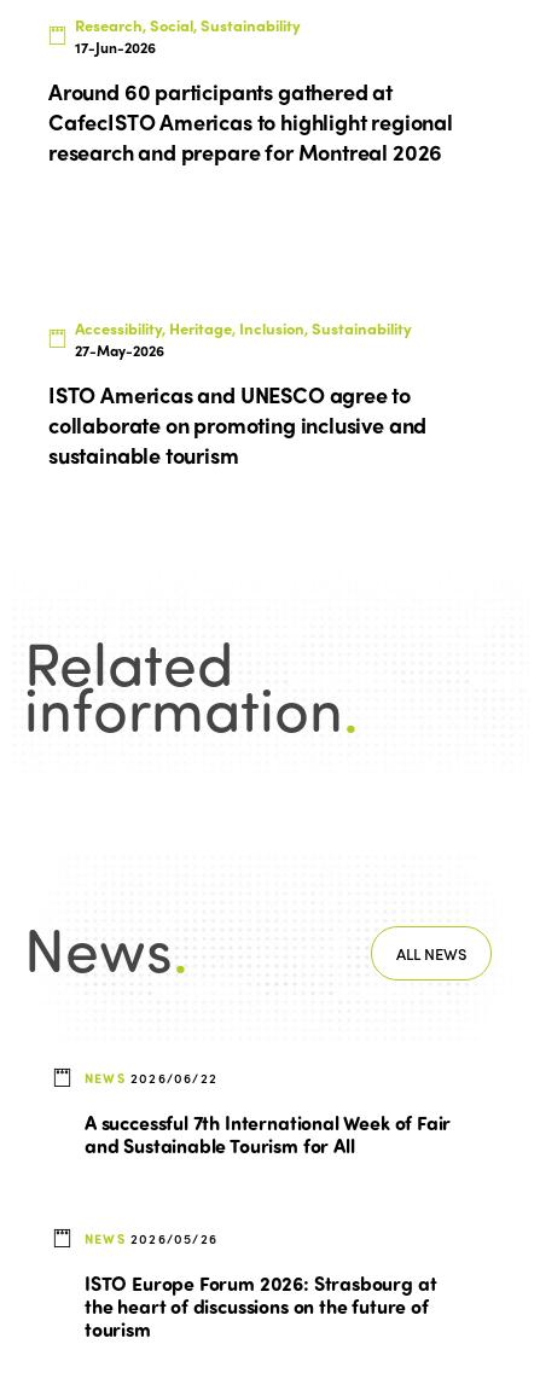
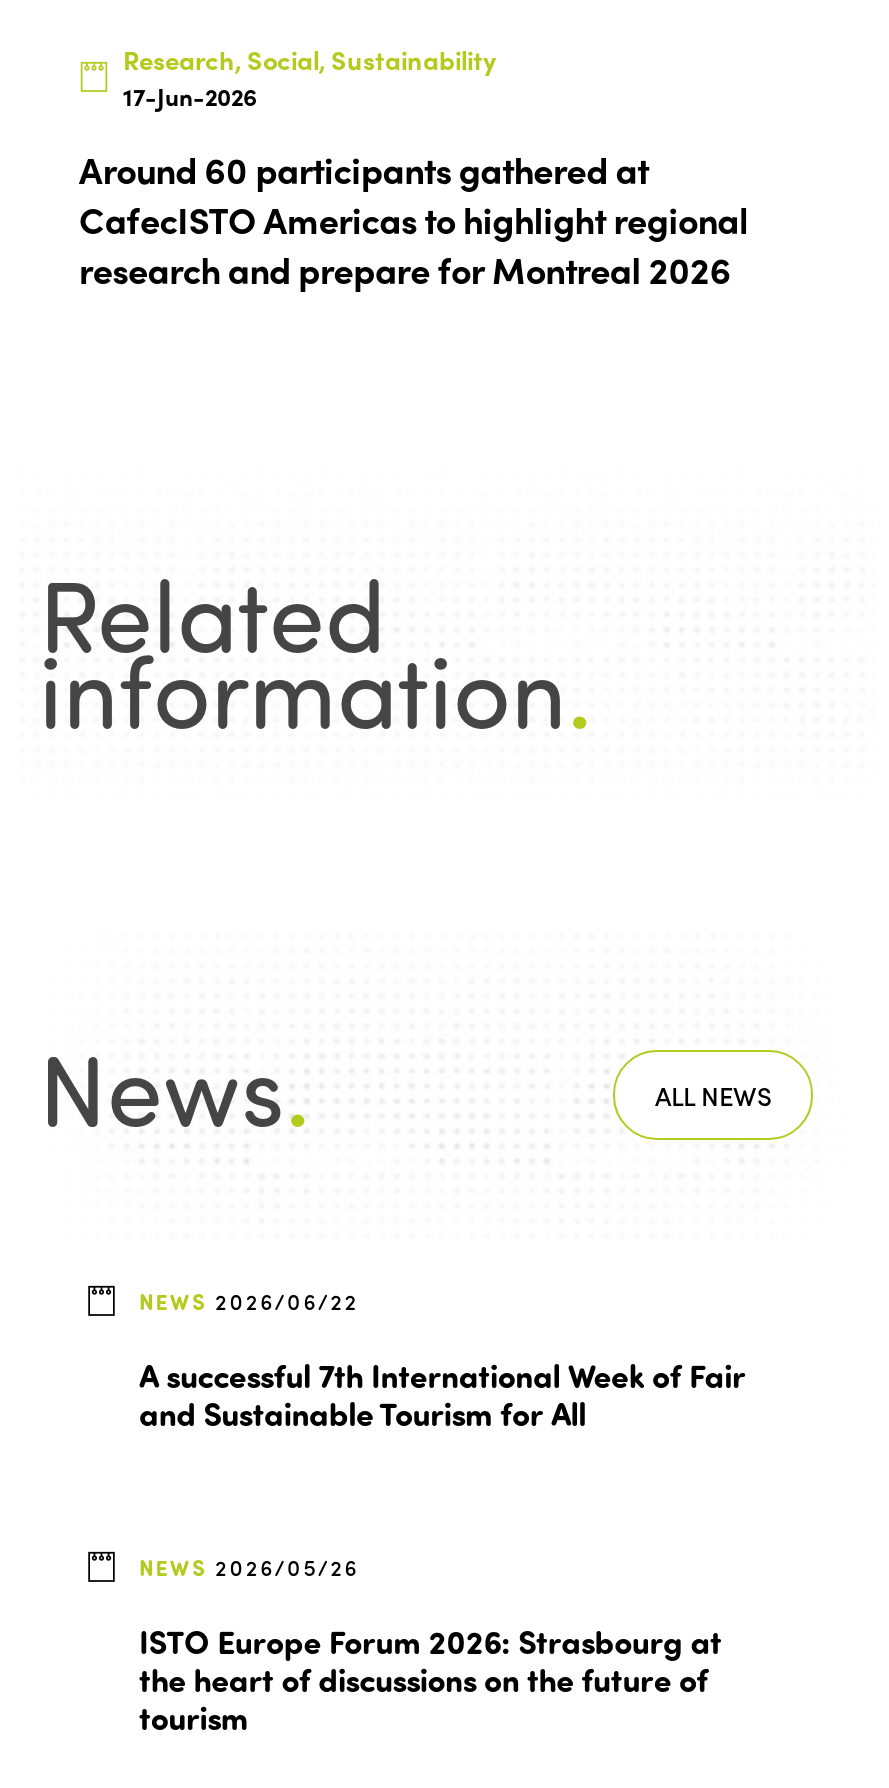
- Accessibility, Heritage, Inclusion, Sustainability
- 27-May-2026
- ISTO Americas and UNESCO agree to
- collaborate on promoting inclusive and
- sustainable tourism
